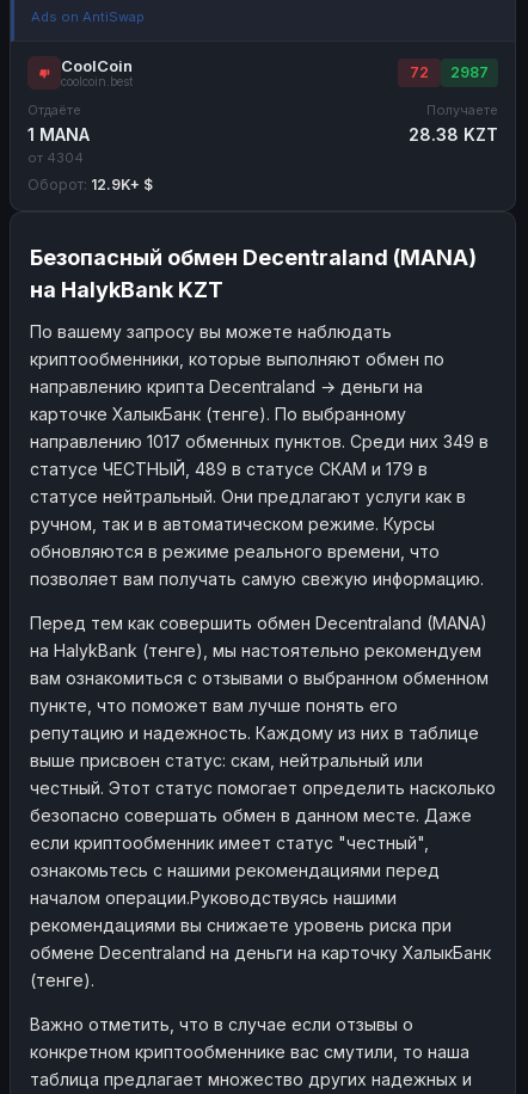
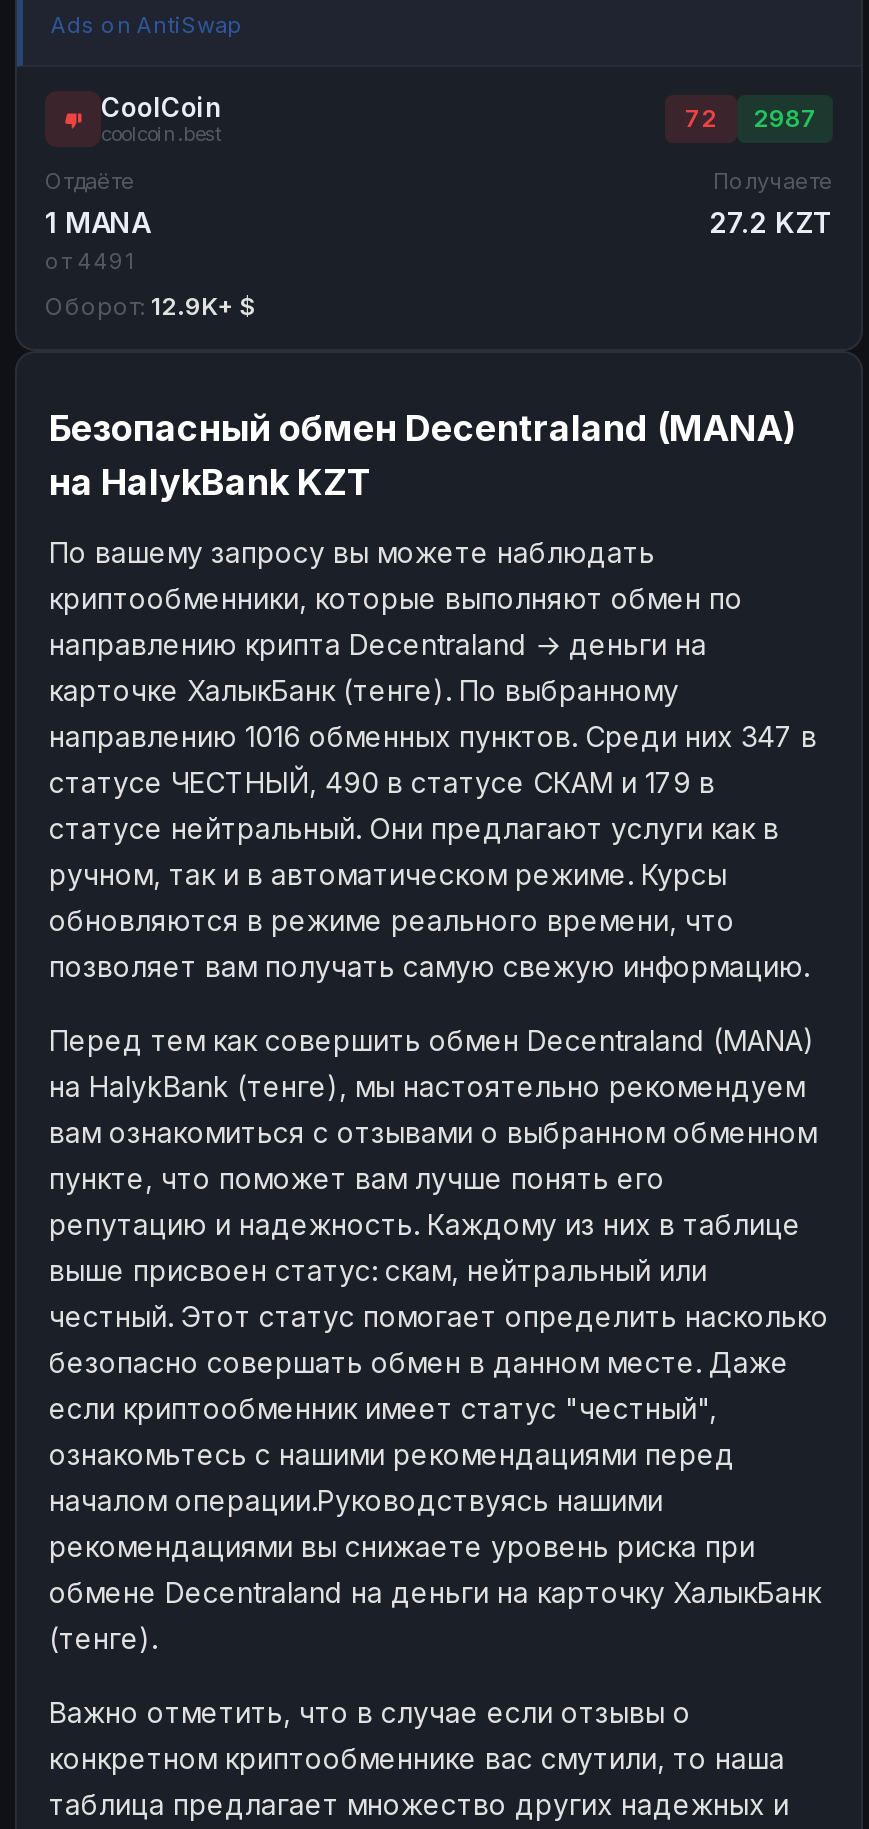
- 28.38 KZT
+ 27.2 KZT

- от 4304
+ от 4491

- направлению 1017 обменных пунктов. Среди них 349 в
+ направлению 1016 обменных пунктов. Среди них 347 в

- статусе ЧЕСТНЫЙ, 489 в статусе СКАМ и 179 в
+ статусе ЧЕСТНЫЙ, 490 в статусе СКАМ и 179 в
